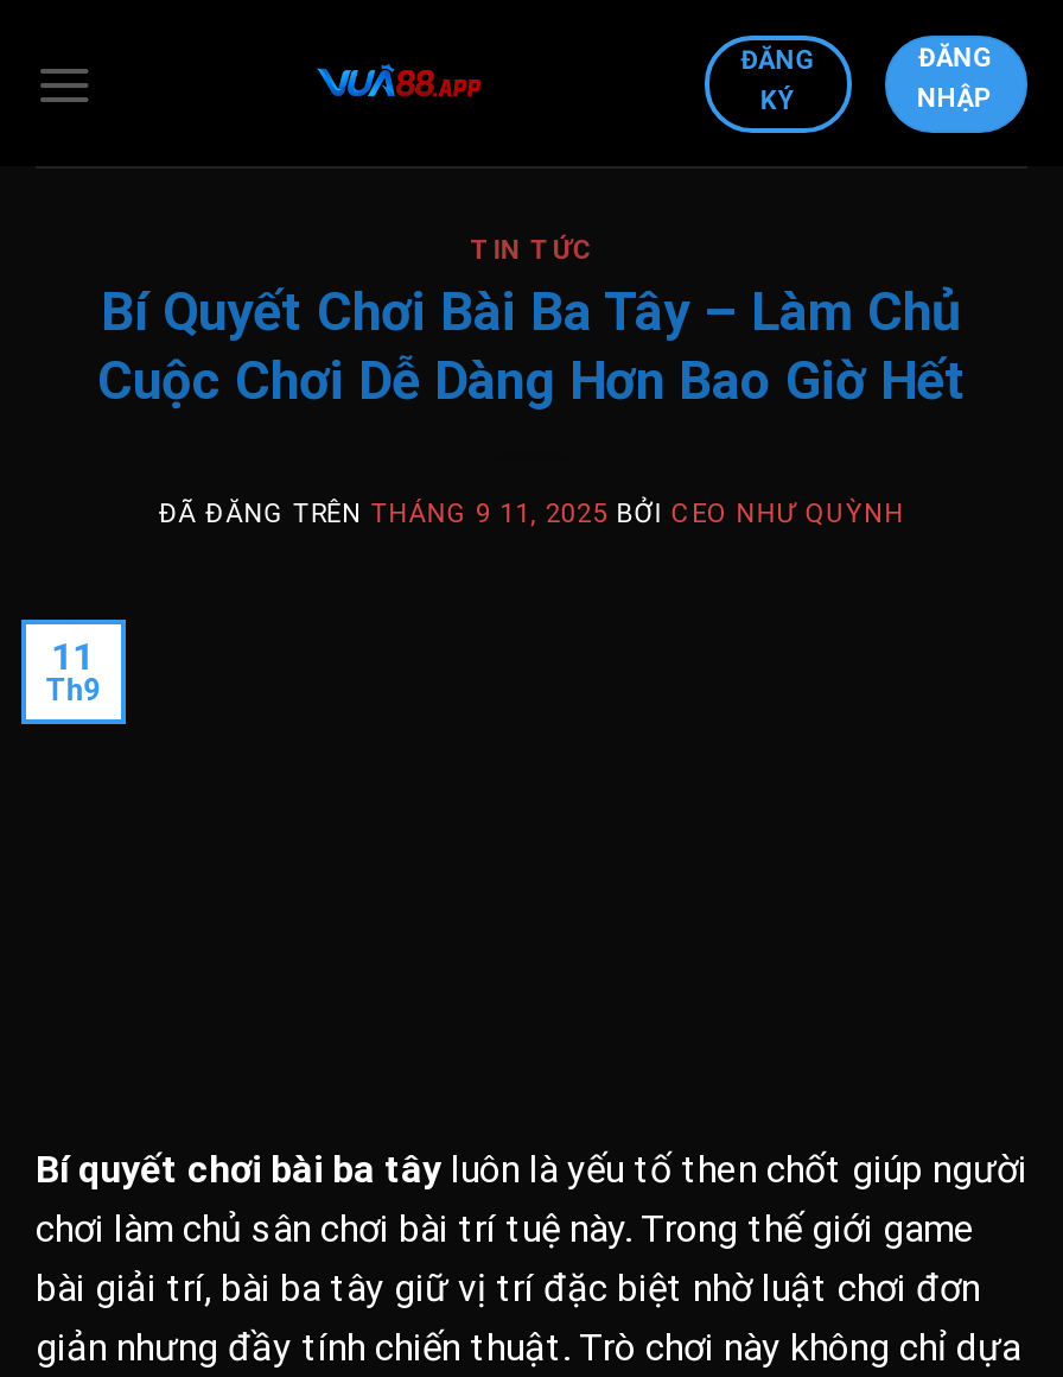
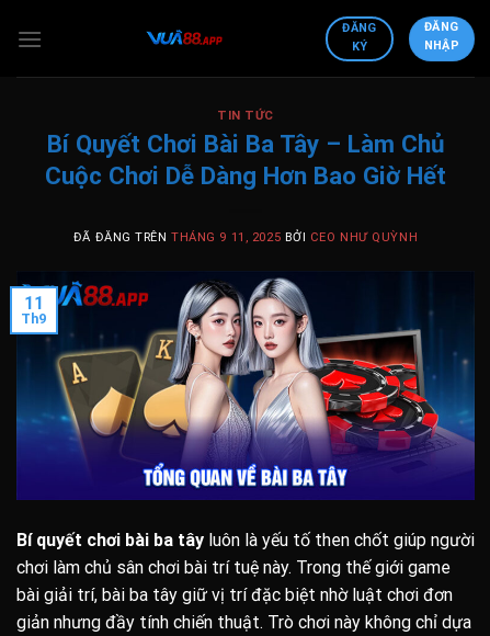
+ [image]
